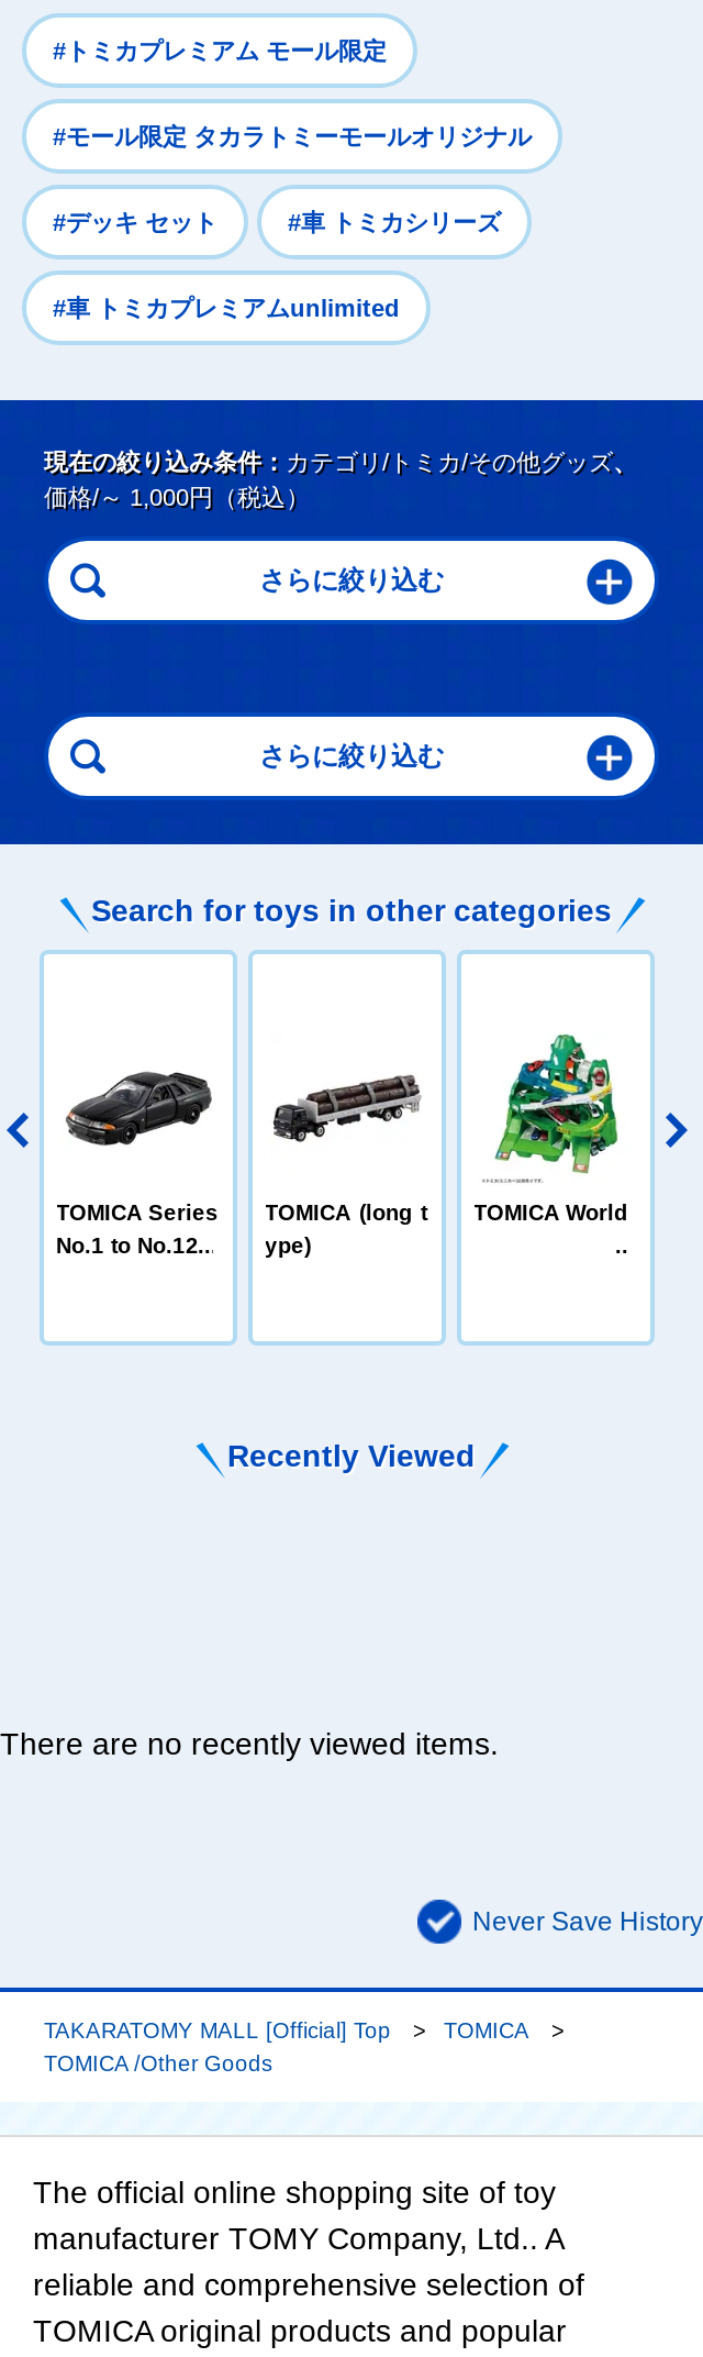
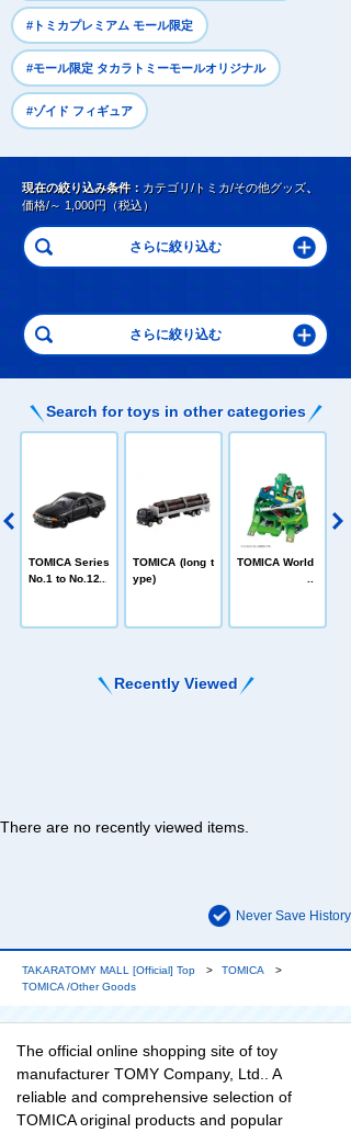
- #デッキ セット
- #車 トミカシリーズ
- #車 トミカプレミアムunlimited
+ #ゾイド フィギュア
